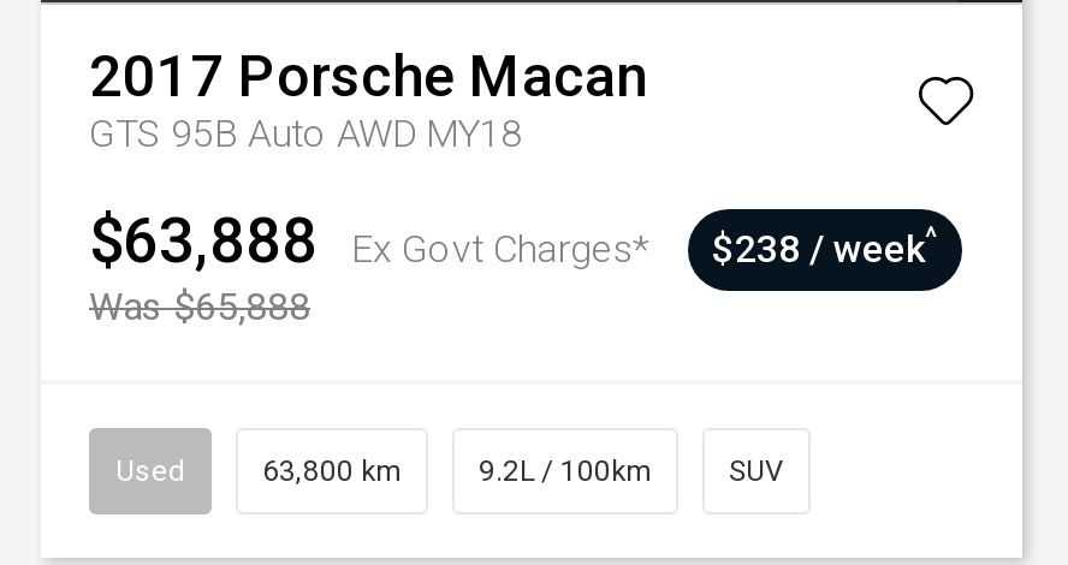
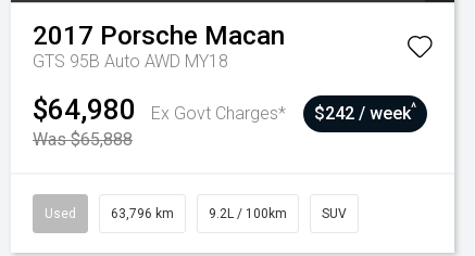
- $63,888
+ $64,980

- $238 / week^
+ $242 / week^

- 63,800 km
+ 63,796 km
